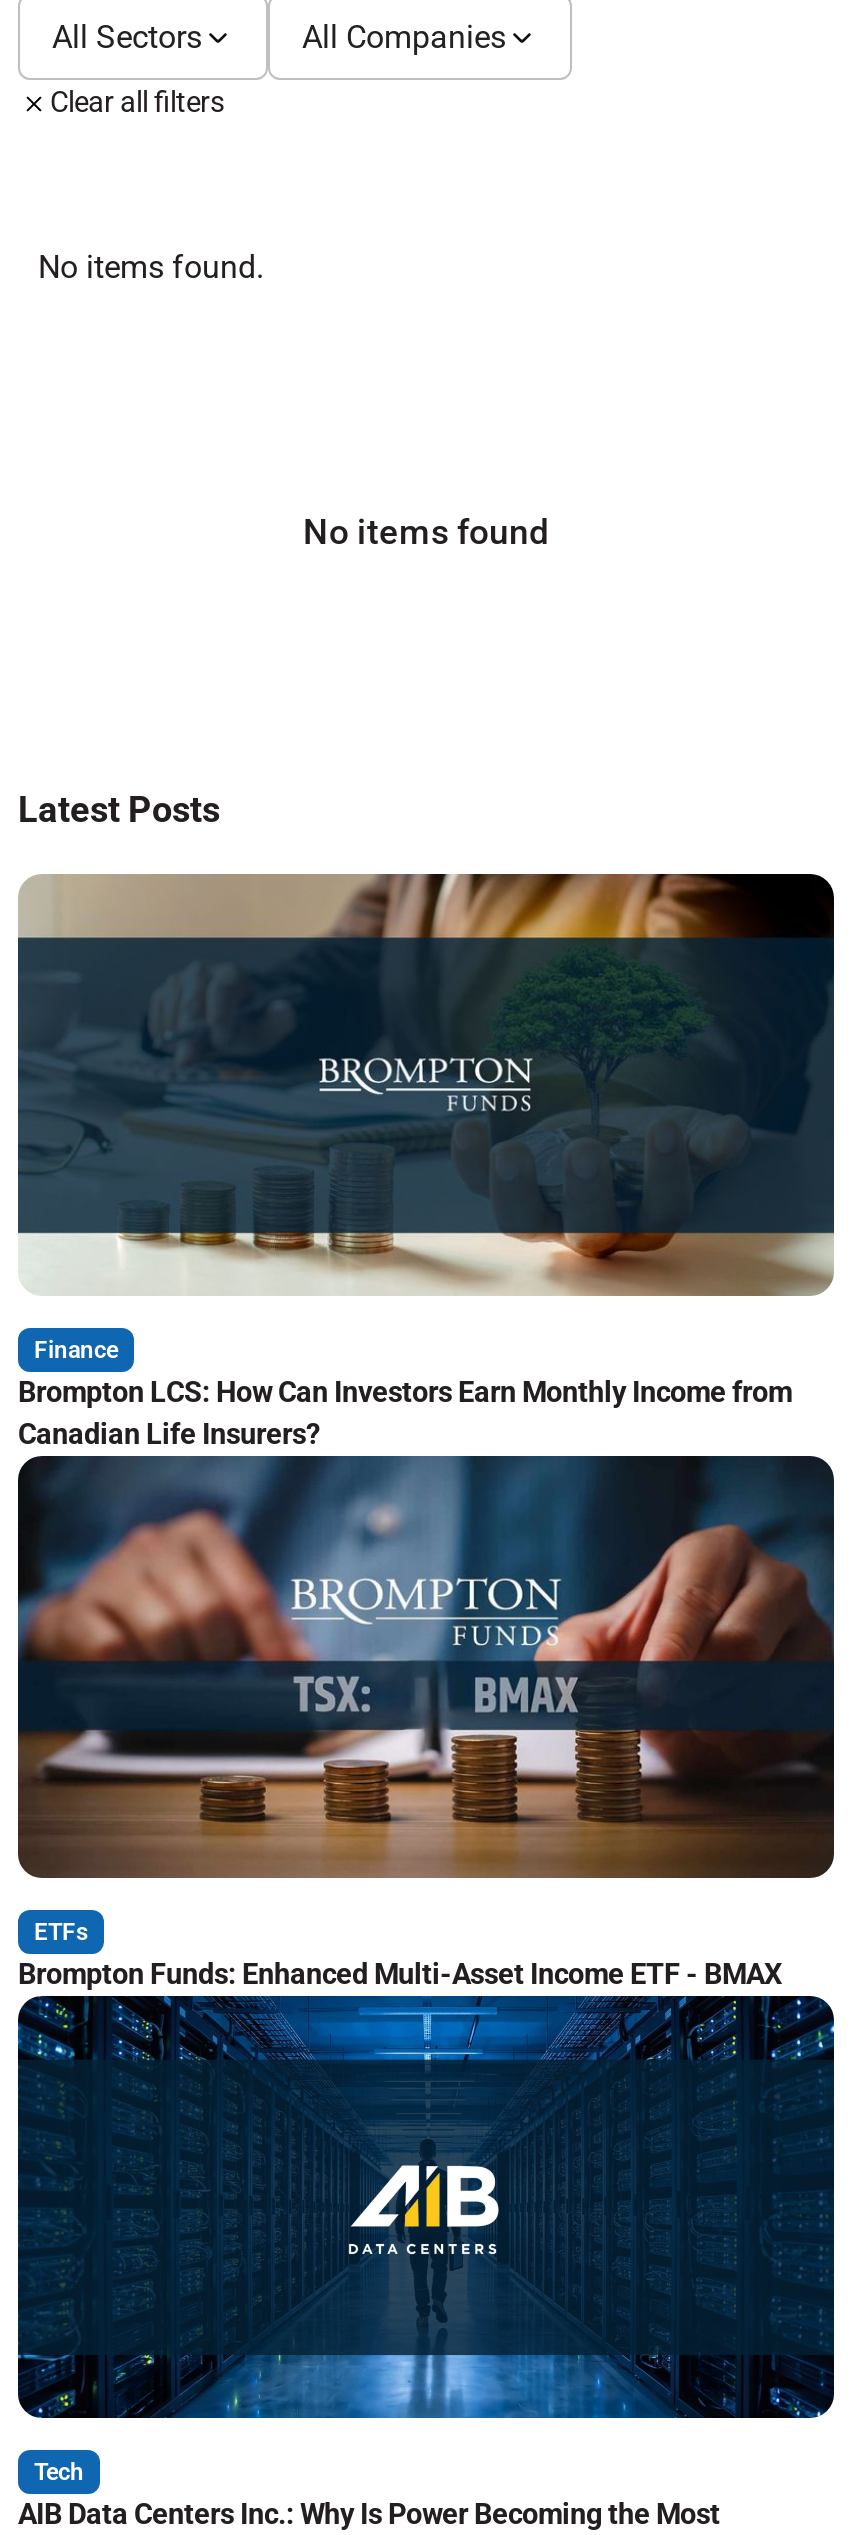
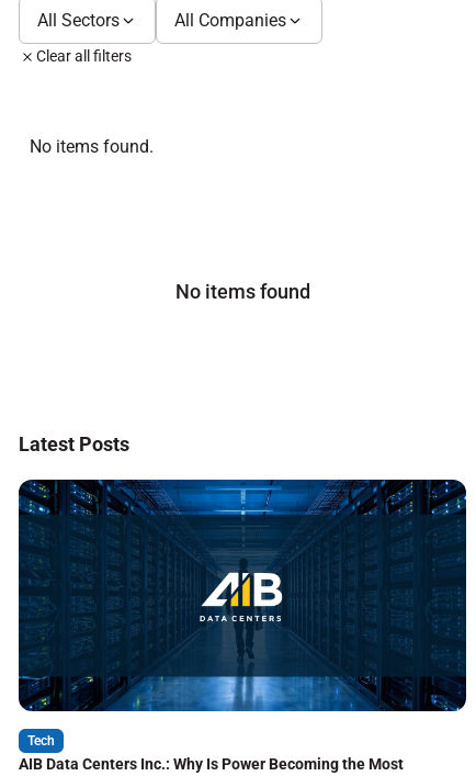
- [image]
- Finance
- Brompton LCS: How Can Investors Earn Monthly Income from
- Canadian Life Insurers?

- [image]
- ETFs
- Brompton Funds: Enhanced Multi-Asset Income ETF - BMAX
